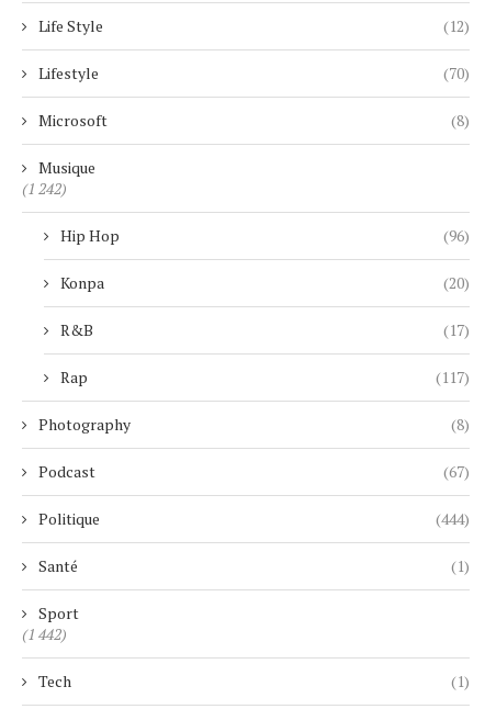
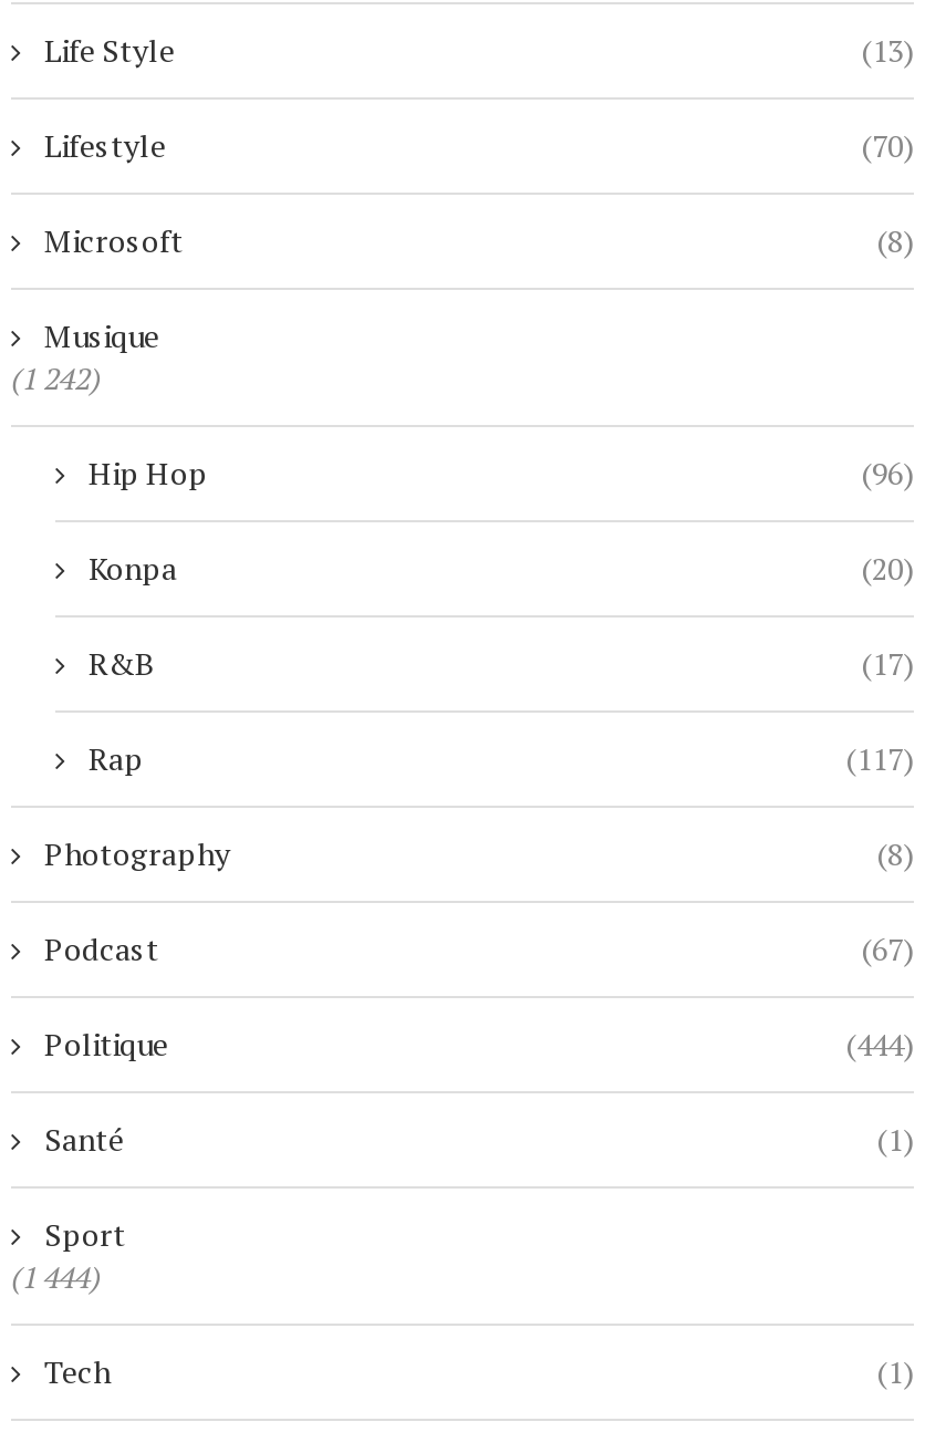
- (12)
+ (13)

- (1 442)
+ (1 444)
